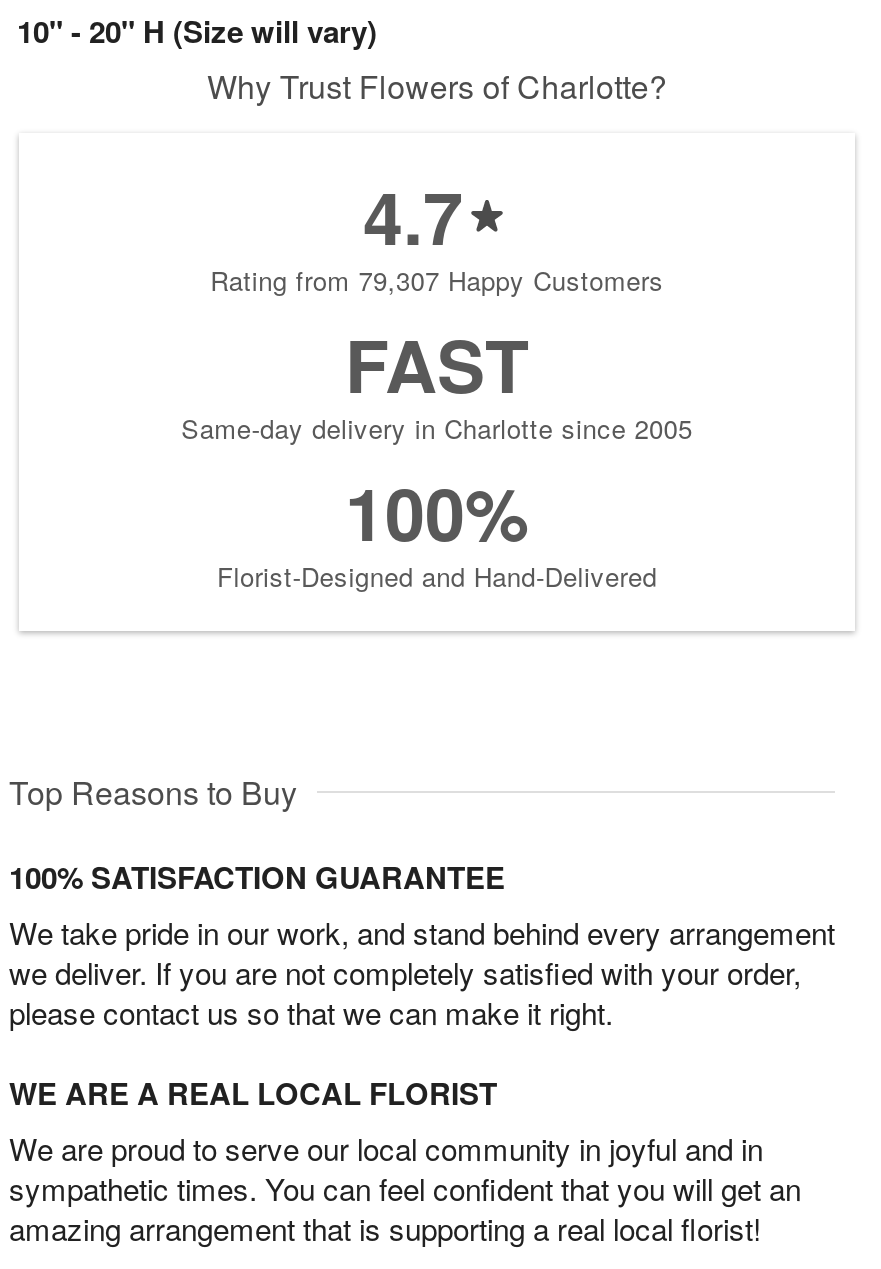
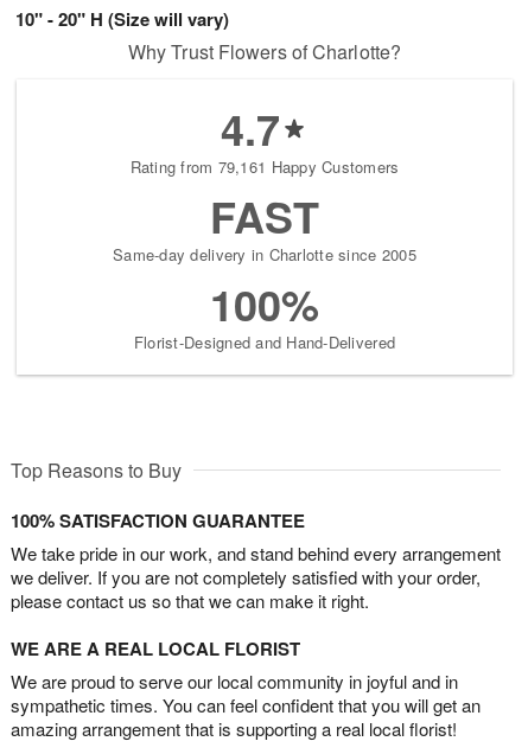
- Rating from 79,307 Happy Customers
+ Rating from 79,161 Happy Customers
